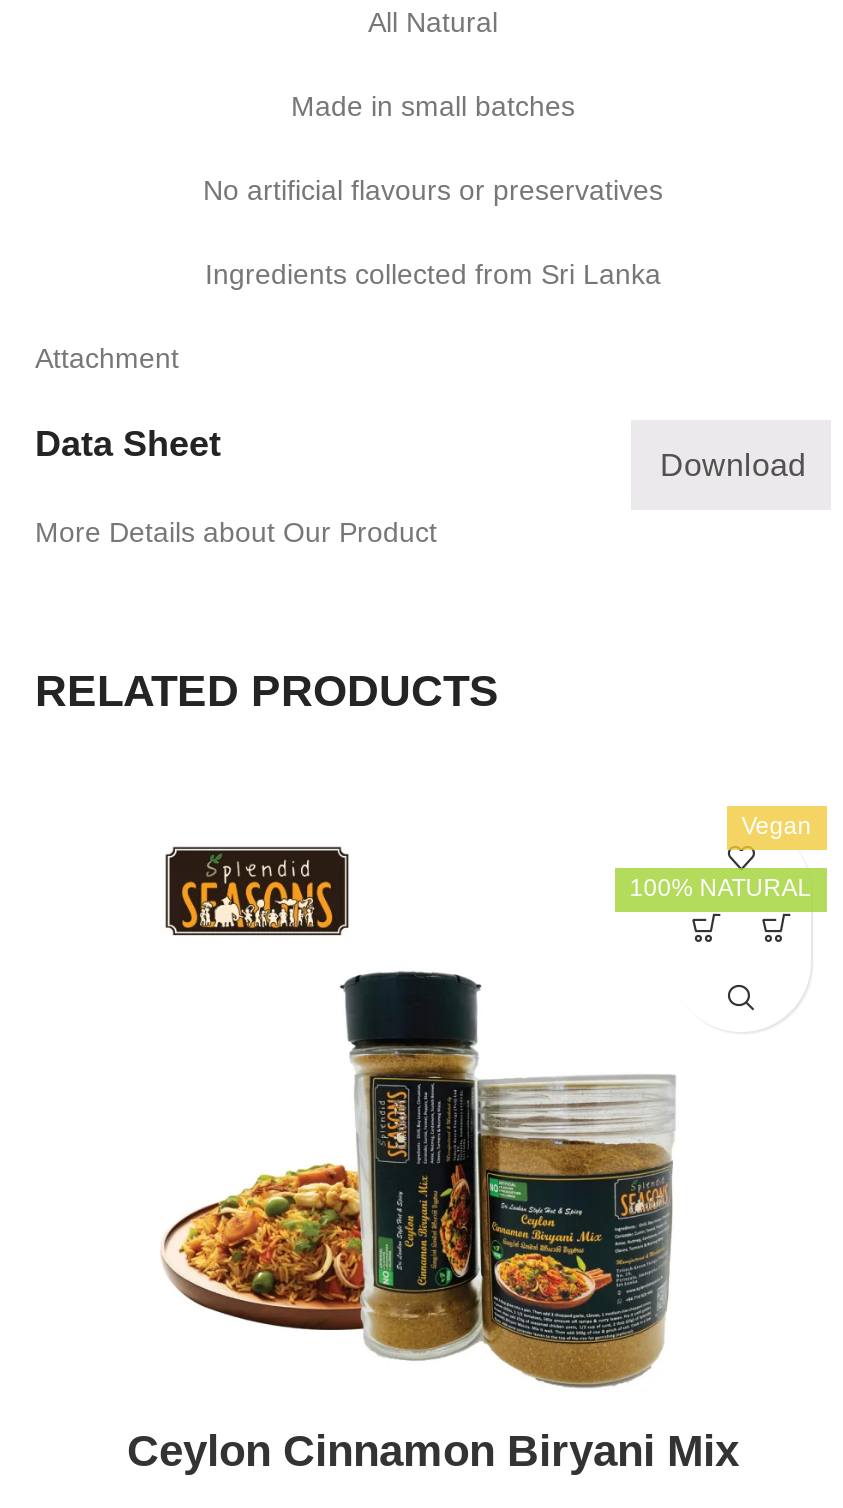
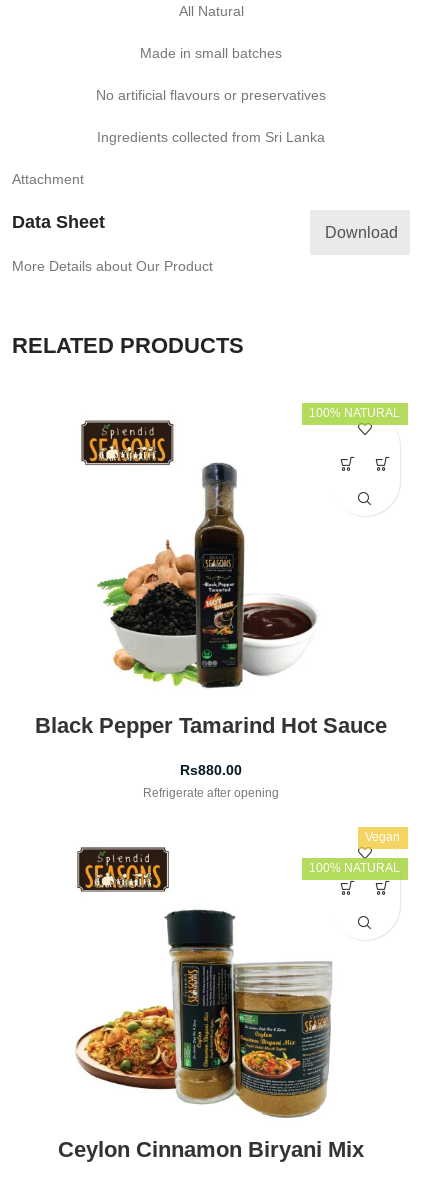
+ Black Pepper Tamarind Hot Sauce
+ Rs880.00
+ Refrigerate after opening

+ [image]
+ 100% NATURAL
